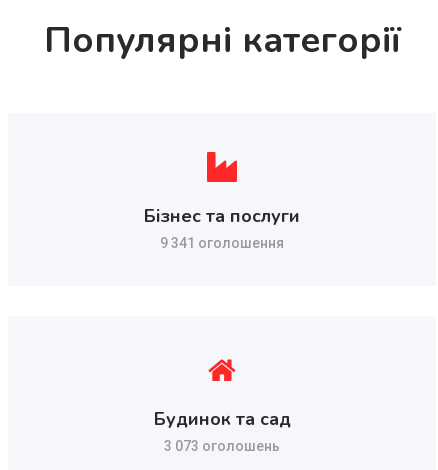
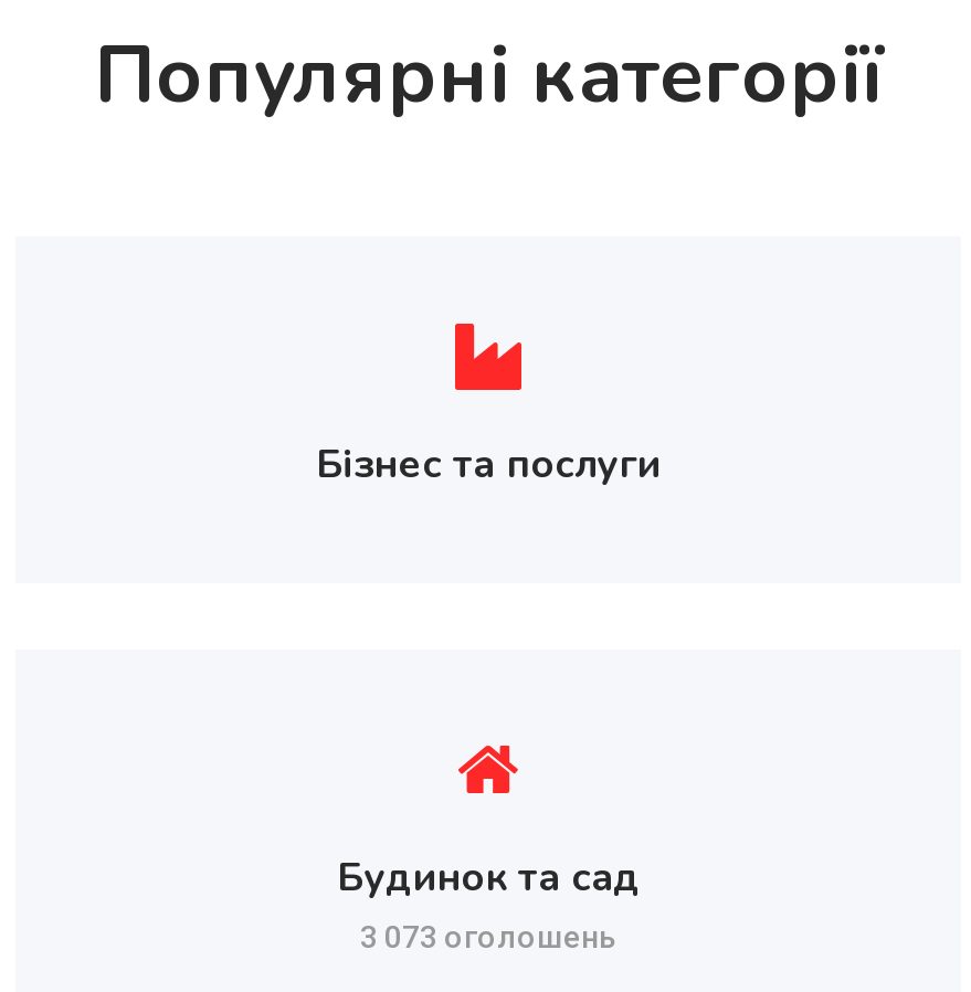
- 9 341 оголошення
